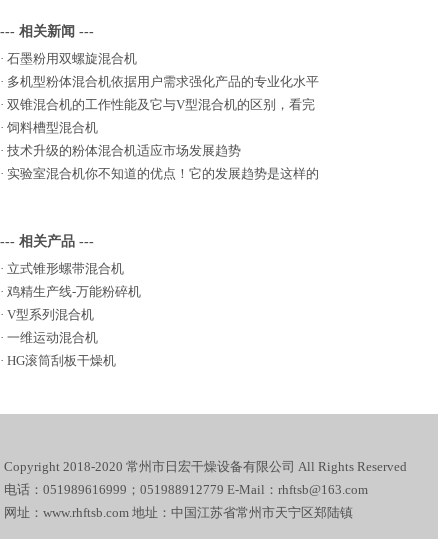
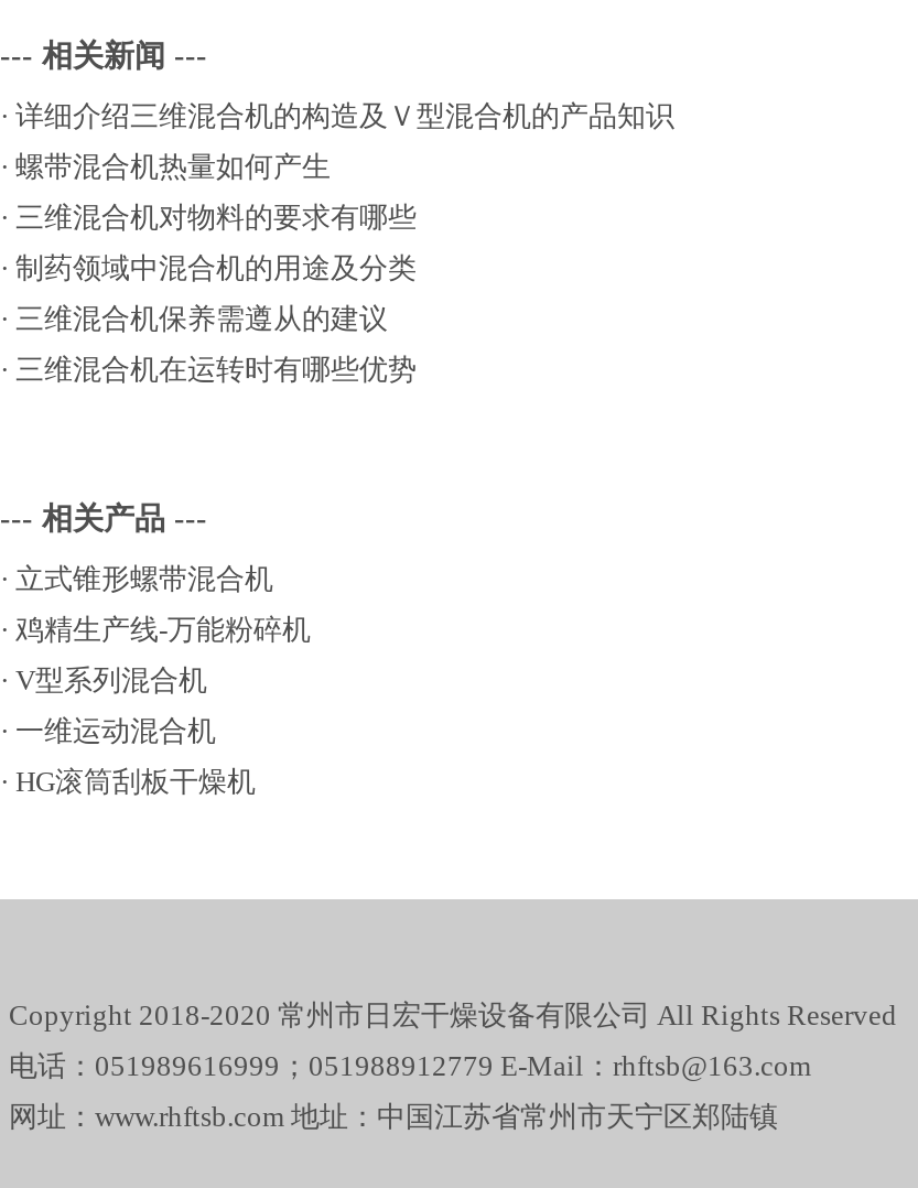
- ·石墨粉用双螺旋混合机
+ ·详细介绍三维混合机的构造及Ｖ型混合机的产品知识

- ·多机型粉体混合机依据用户需求强化产品的专业化水平
+ ·螺带混合机热量如何产生

- ·双锥混合机的工作性能及它与V型混合机的区别，看完
+ ·三维混合机对物料的要求有哪些

- ·饲料槽型混合机
+ ·制药领域中混合机的用途及分类

- ·技术升级的粉体混合机适应市场发展趋势
+ ·三维混合机保养需遵从的建议

- ·实验室混合机你不知道的优点！它的发展趋势是这样的
+ ·三维混合机在运转时有哪些优势
